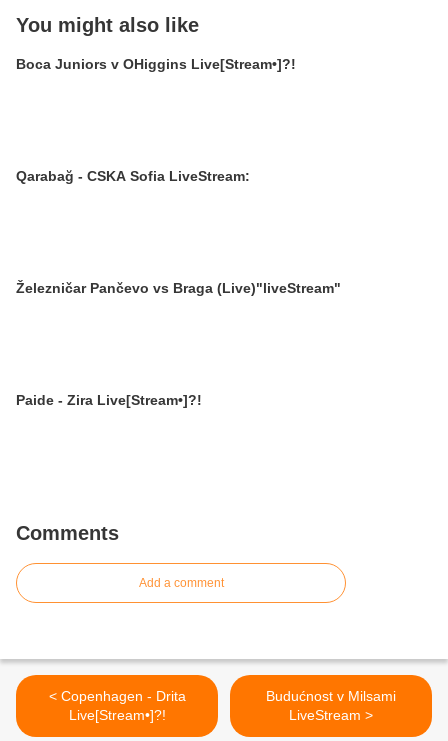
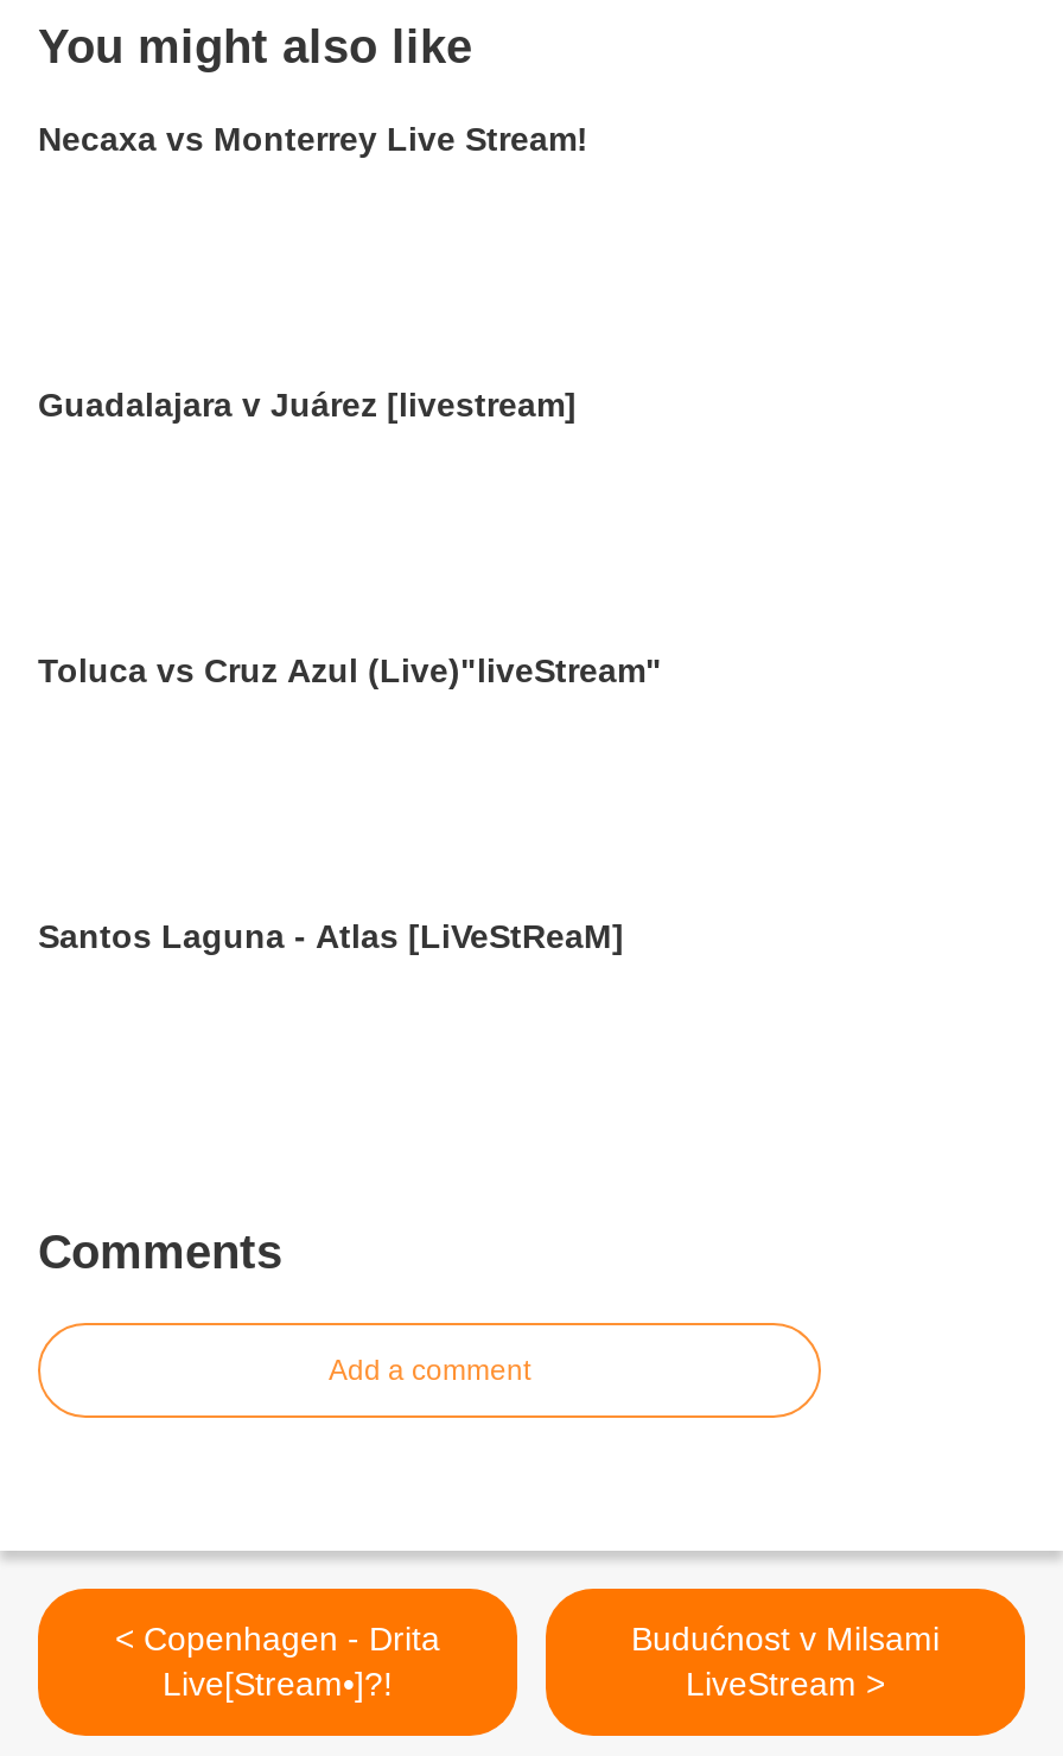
- Boca Juniors v OHiggins Live[Stream•]?!
+ Necaxa vs Monterrey Live Stream!

- Qarabağ - CSKA Sofia LiveStream:
+ Guadalajara v Juárez [livestream]

- Železničar Pančevo vs Braga (Live)"liveStream"
+ Toluca vs Cruz Azul (Live)"liveStream"

- Paide - Zira Live[Stream•]?!
+ Santos Laguna - Atlas [LiVeStReaM]
